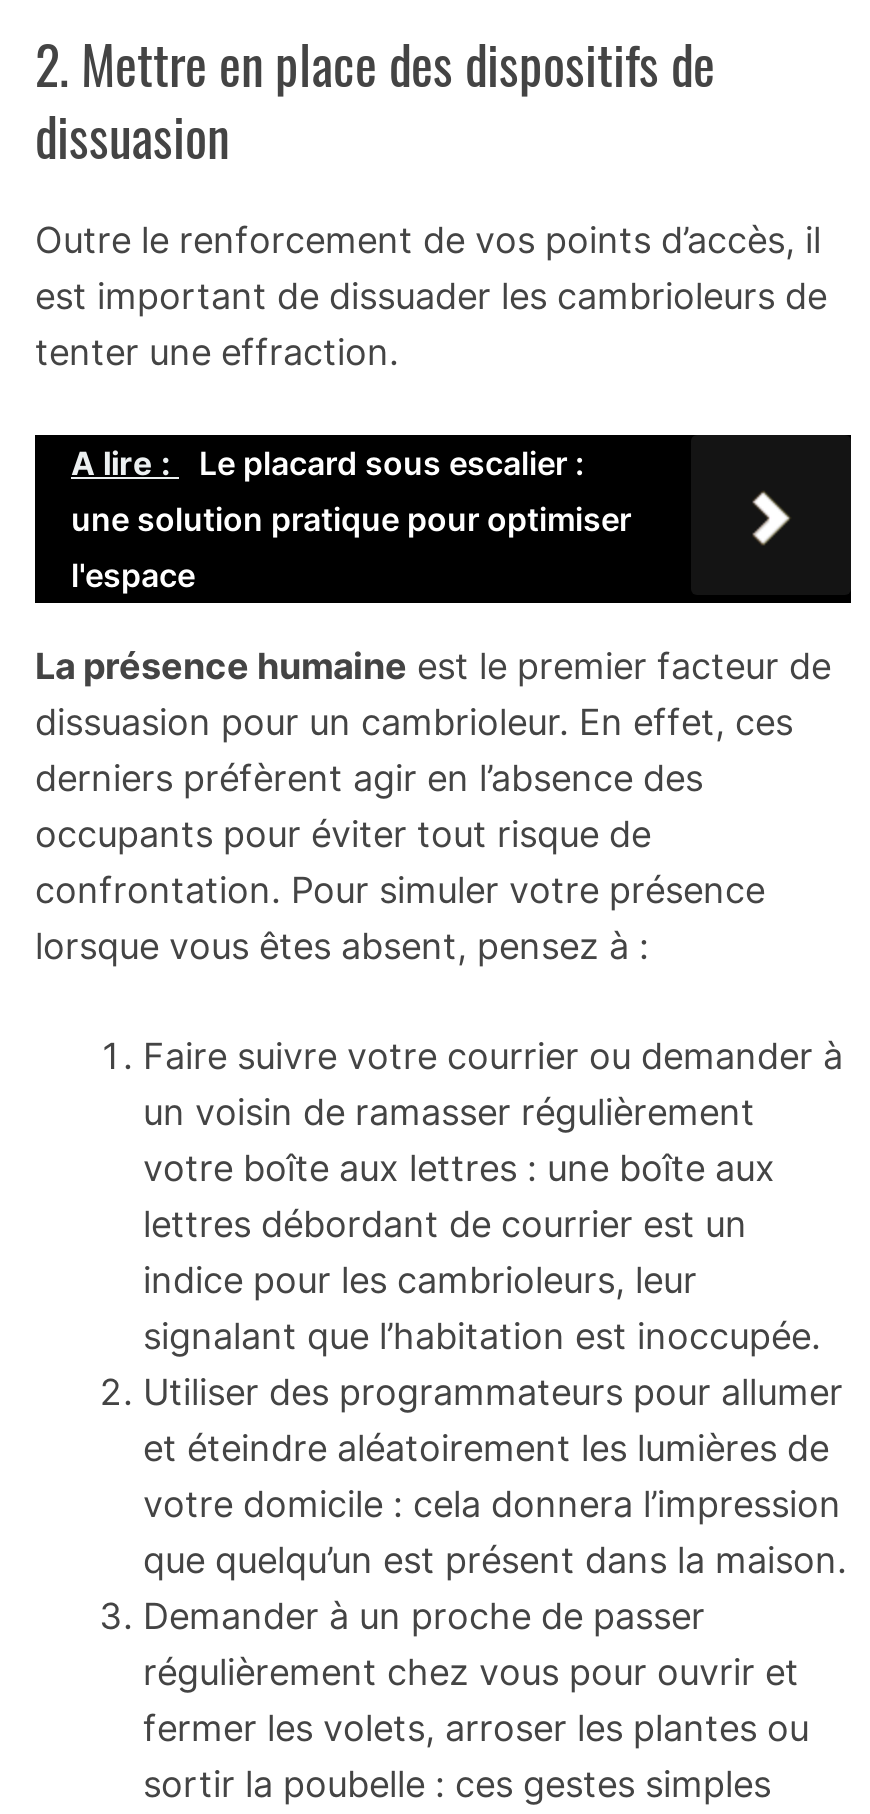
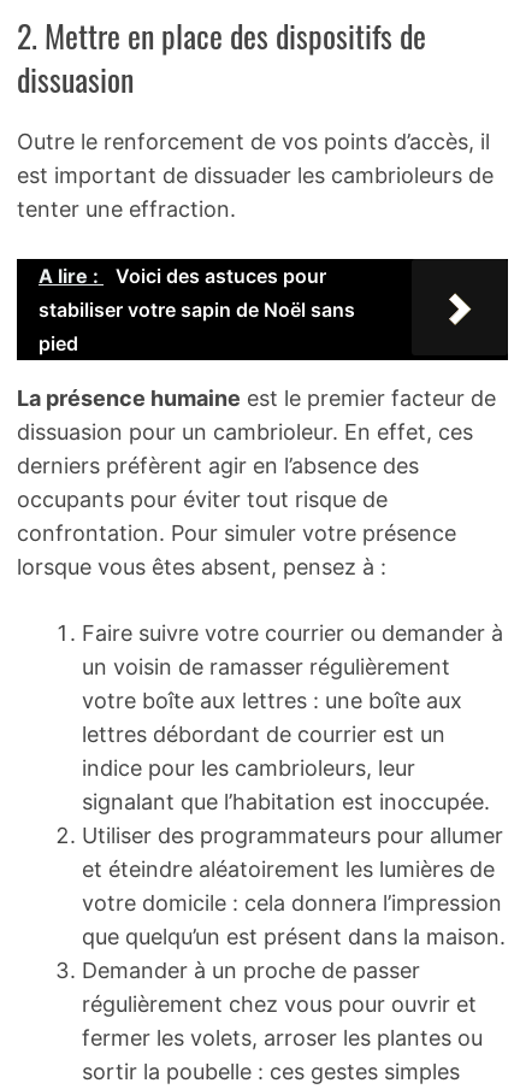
- A lire : Le placard sous escalier :
- une solution pratique pour optimiser
- l'espace
+ A lire : Voici des astuces pour
+ stabiliser votre sapin de Noël sans
+ pied
